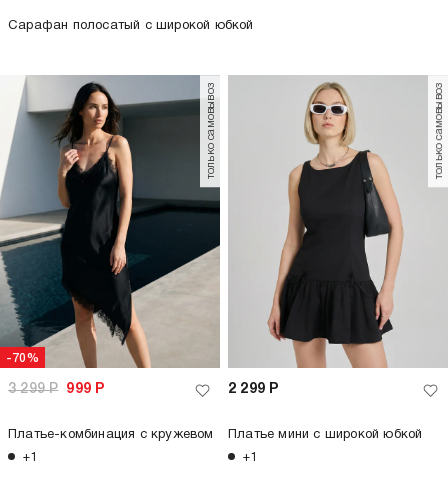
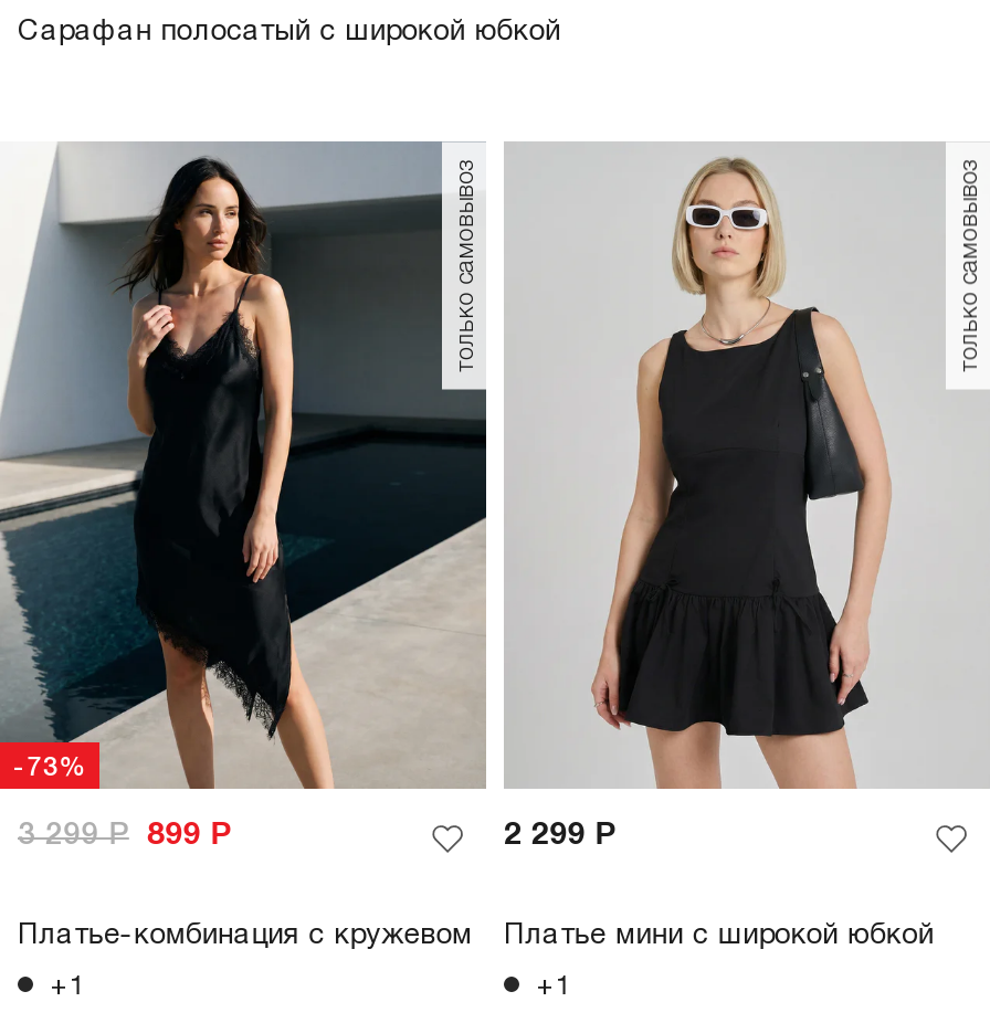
- -70%
+ -73%

- 3 299Р 999 Р
+ 3 299Р 899 Р
